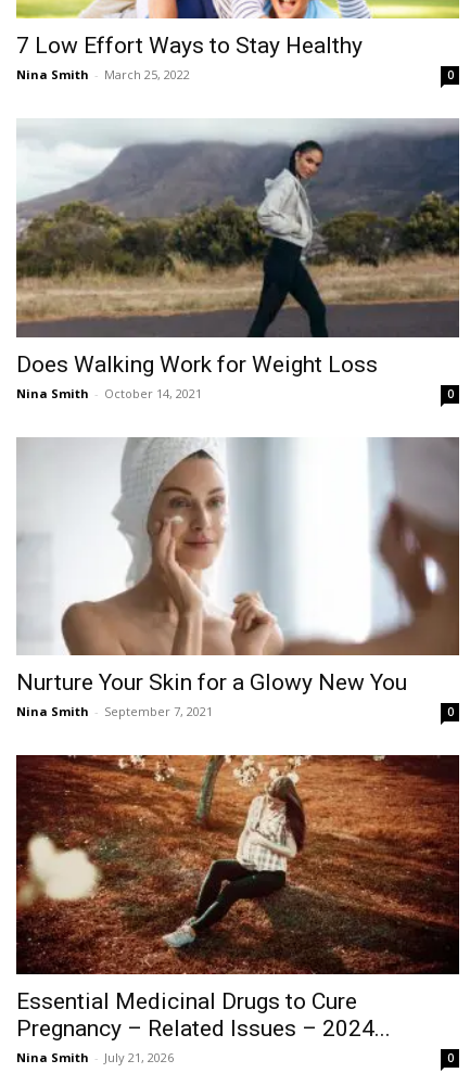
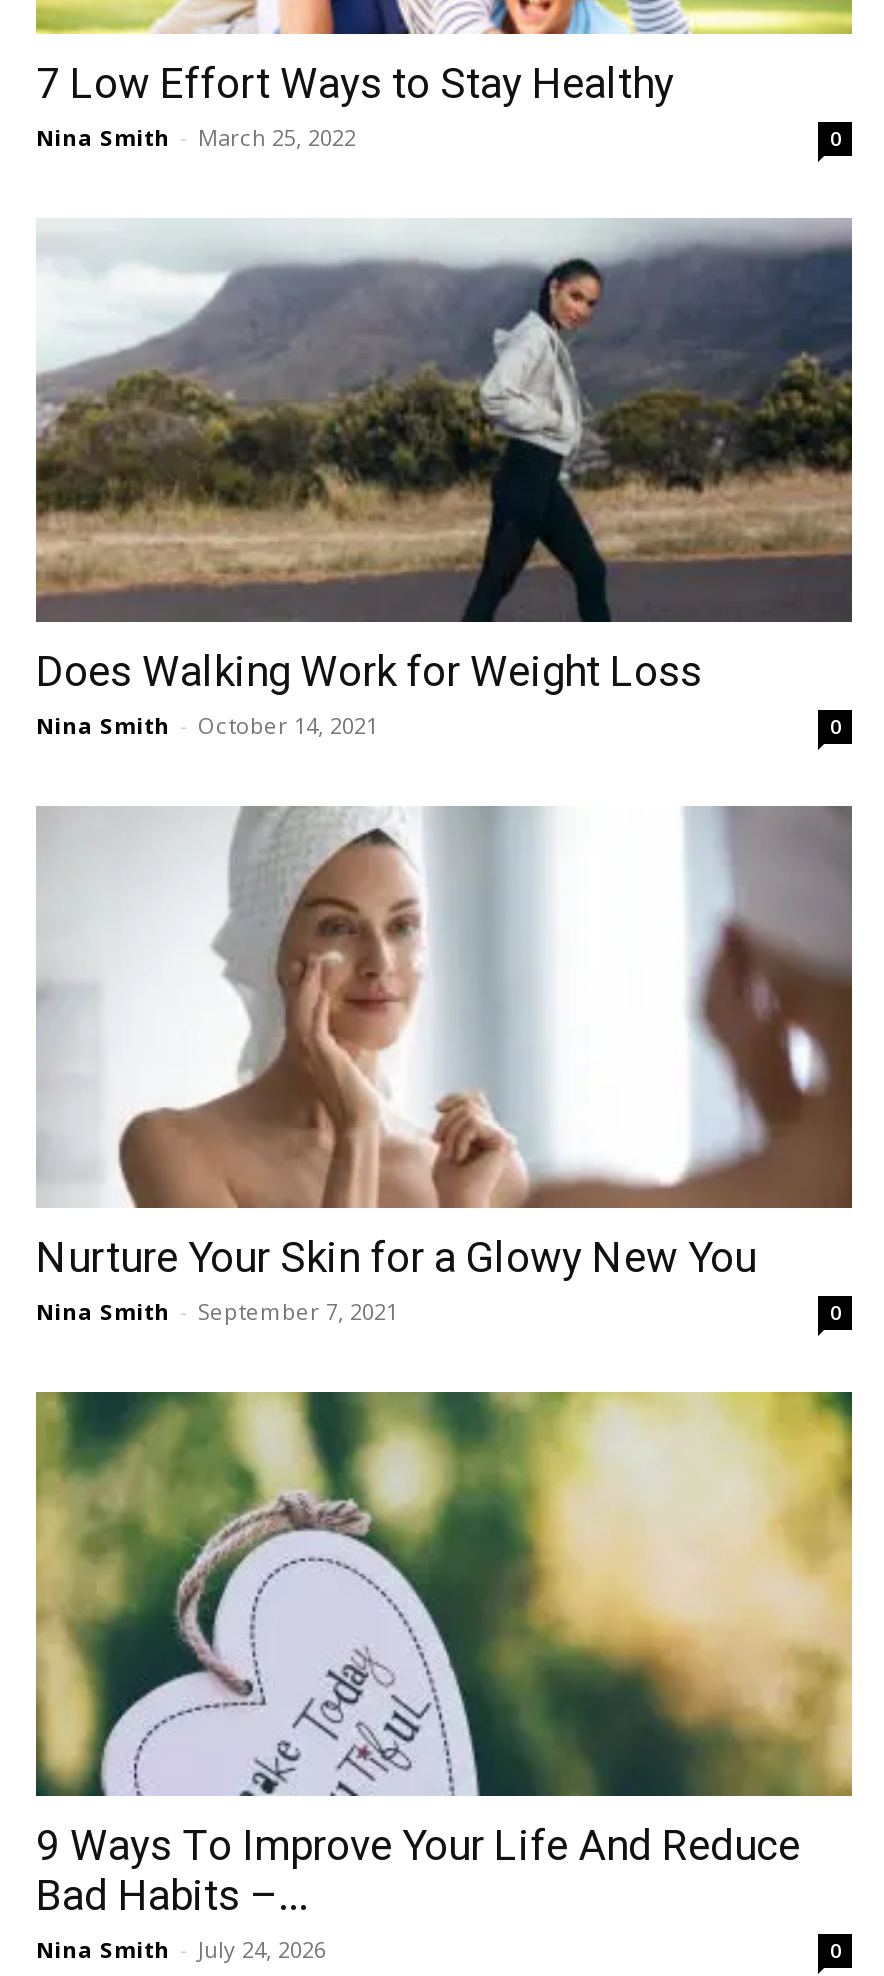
- [image]
- Essential Medicinal Drugs to Cure
- Pregnancy – Related Issues – 2024...
- Nina Smith - July 21, 2026
+ [image]
+ 9 Ways To Improve Your Life And Reduce
+ Bad Habits –...
+ Nina Smith - July 24, 2026
